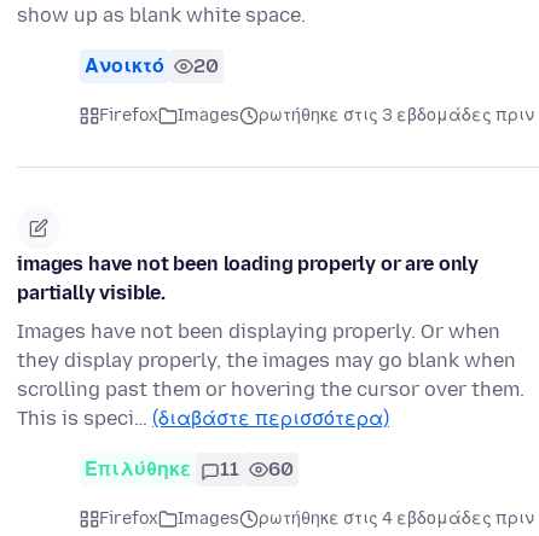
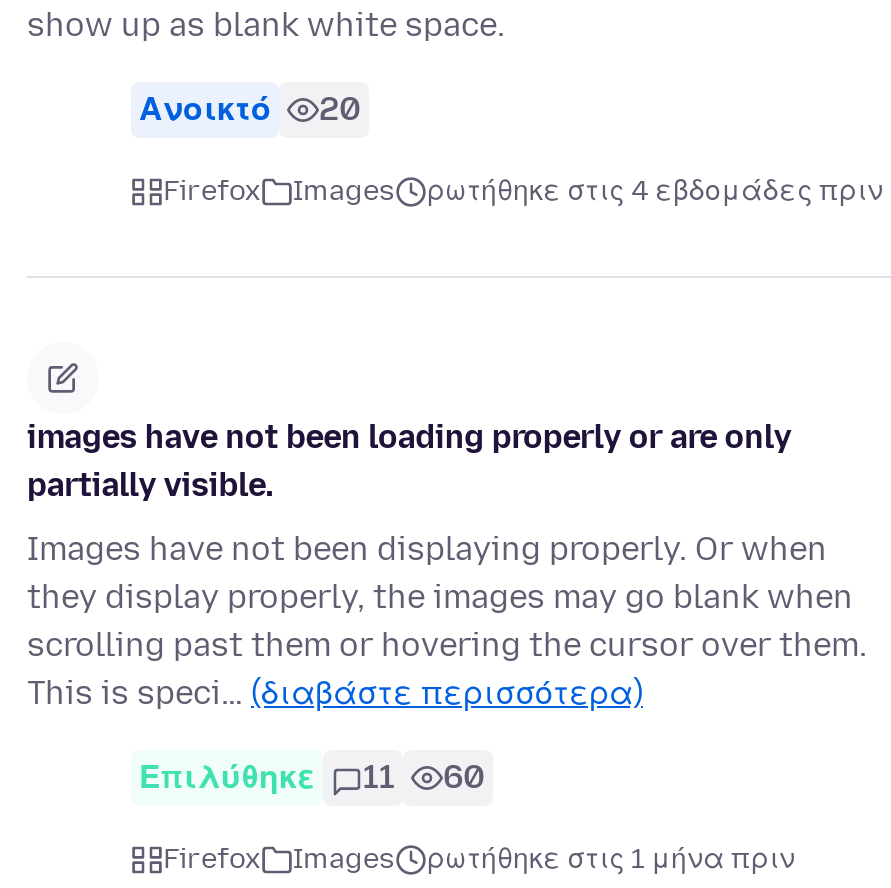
- ρωτήθηκε στις 3 εβδομάδες πριν

moved up: ρωτήθηκε στις 4 εβδομάδες πριν

+ ρωτήθηκε στις 1 μήνα πριν
